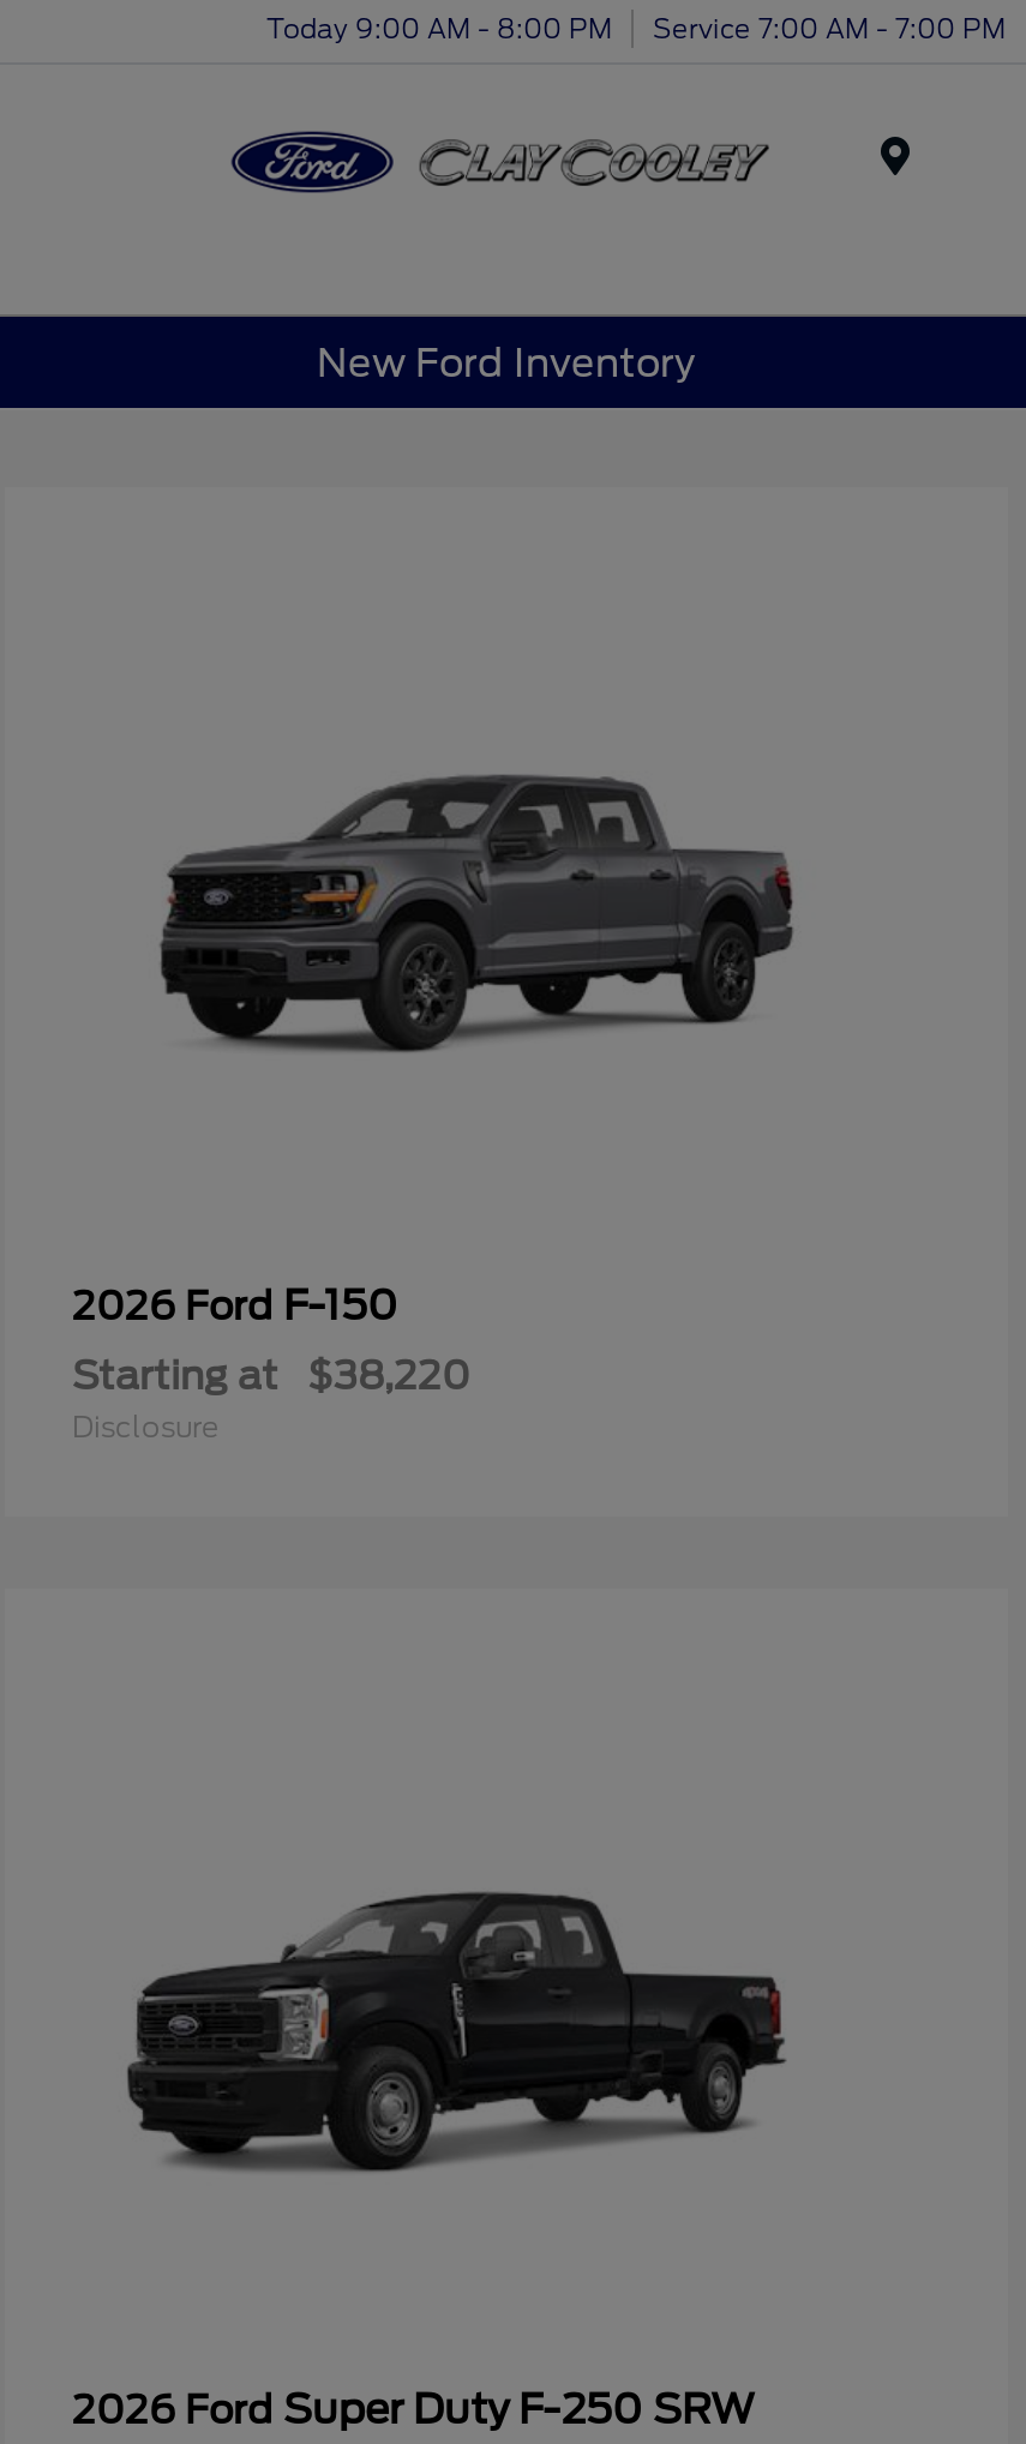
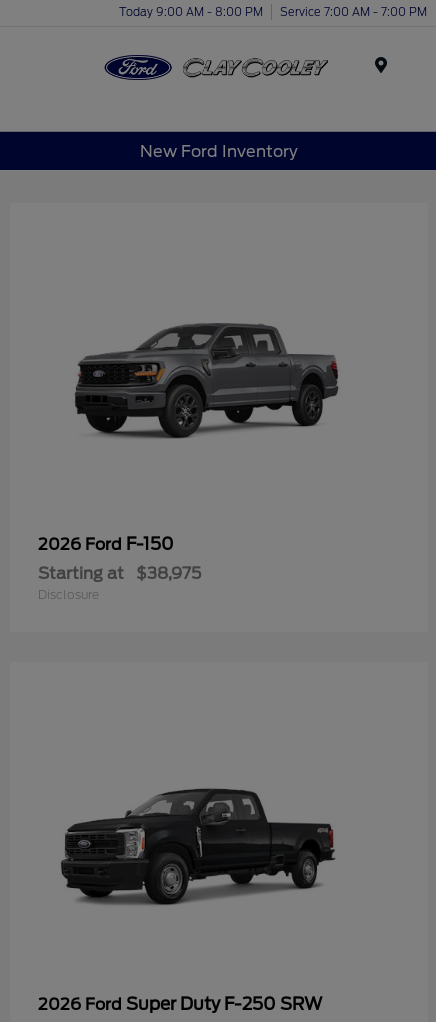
- Starting at $38,220
+ Starting at $38,975
